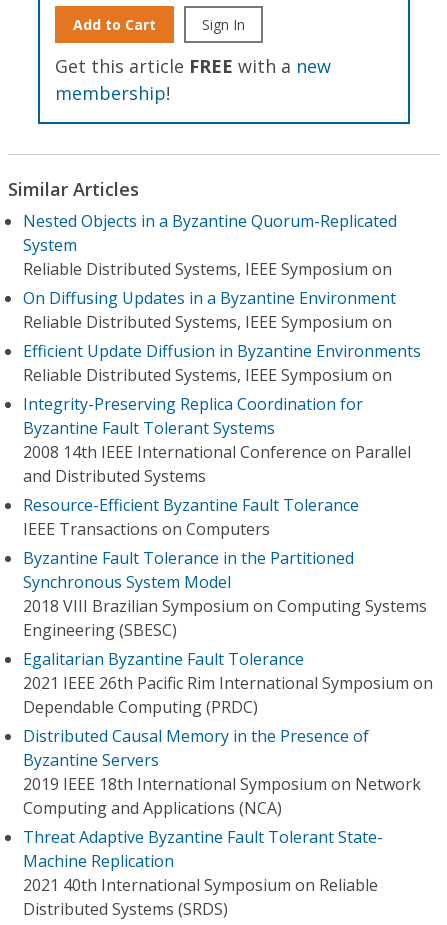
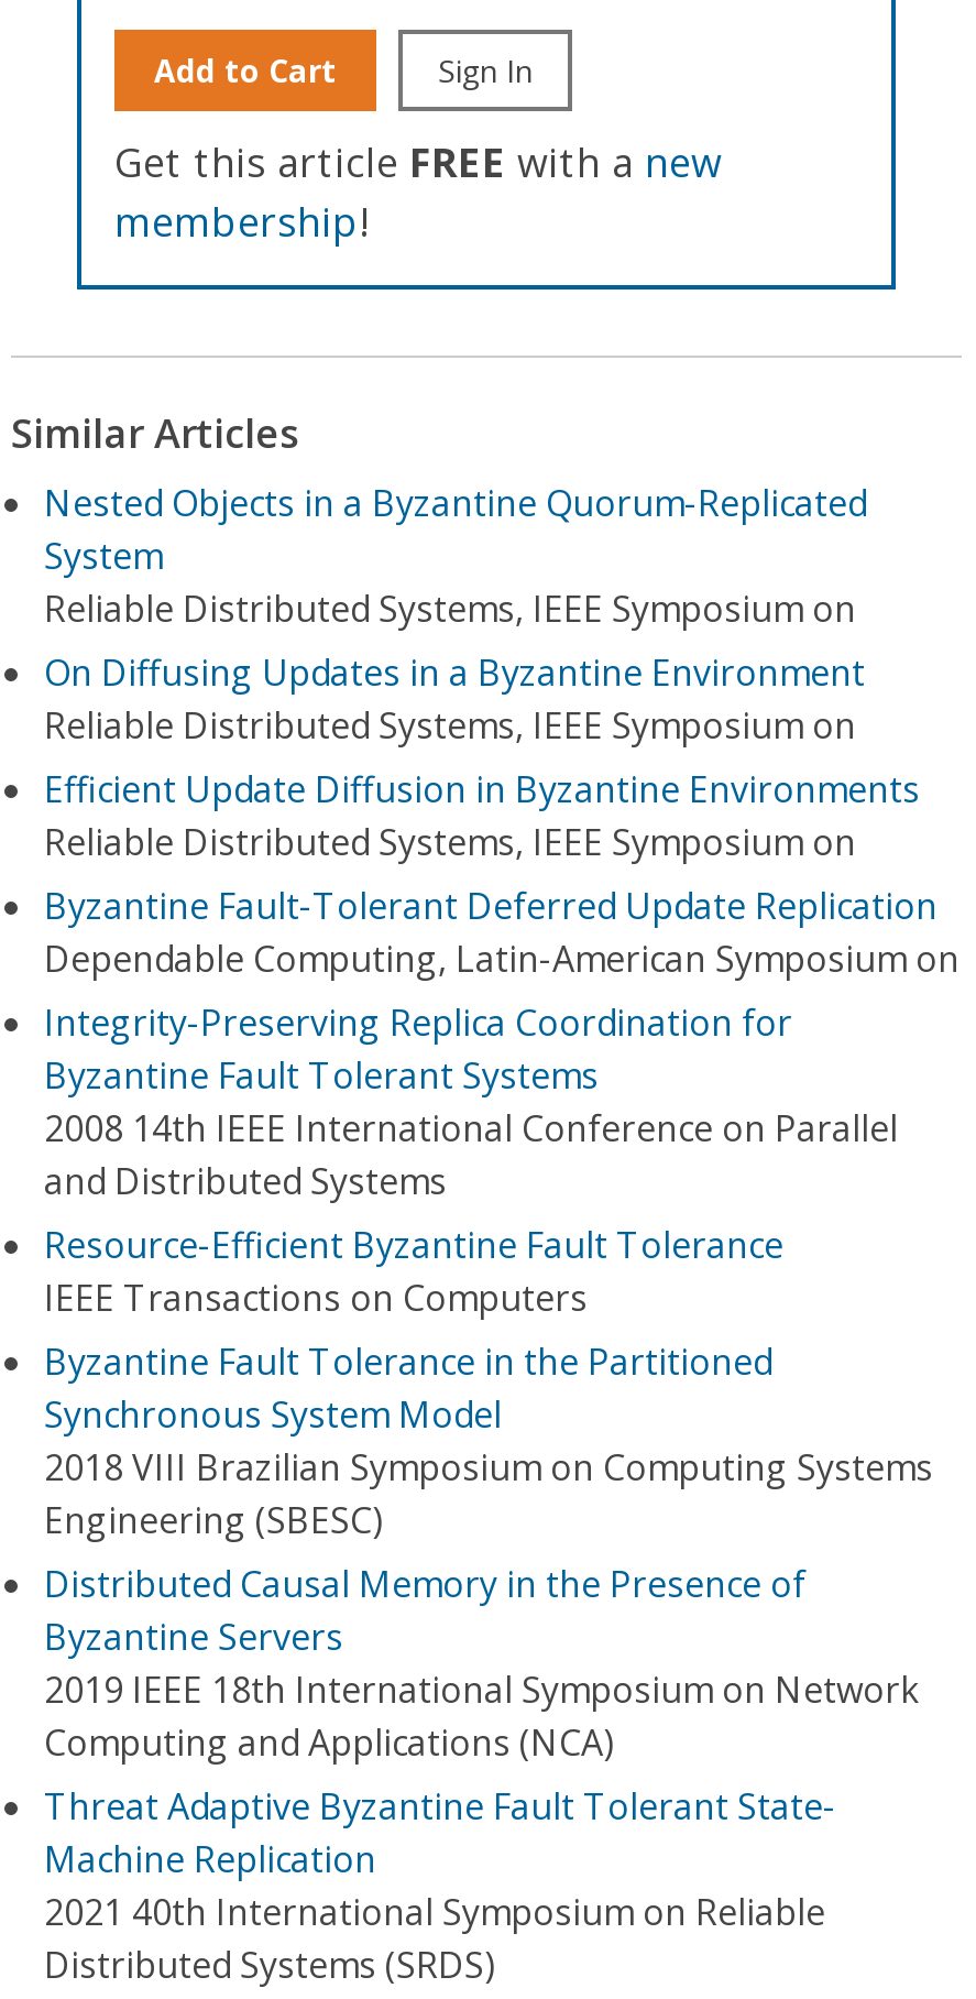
+ Byzantine Fault-Tolerant Deferred Update Replication
+ Dependable Computing, Latin-American Symposium on

moved down: Integrity-Preserving Replica Coordination for | Byzantine Fault Tolerant Systems | 2008 14th IEEE International Conference on Parallel | ... | 2018 VIII Brazilian Symposium on Computing Systems | Engineering (SBESC)

- Egalitarian Byzantine Fault Tolerance
- 2021 IEEE 26th Pacific Rim International Symposium on
- Dependable Computing (PRDC)
